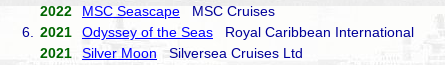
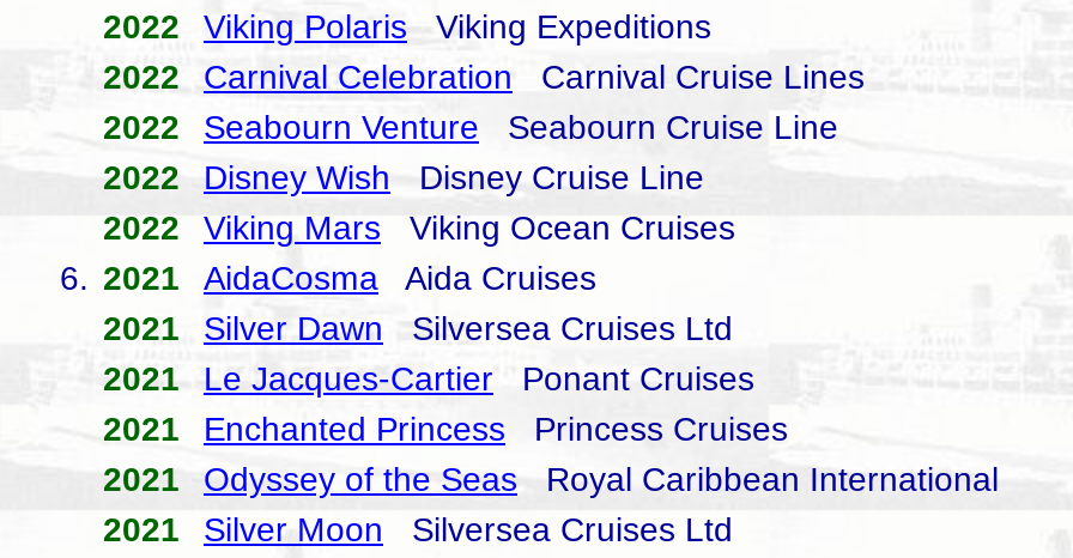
- MSC Seascape MSC Cruises
+ Viking Polaris Viking Expeditions
+ 2022
+ Carnival Celebration Carnival Cruise Lines
+ 2022
+ Seabourn Venture Seabourn Cruise Line
+ 2022
+ Disney Wish Disney Cruise Line
+ 2022
+ Viking Mars Viking Ocean Cruises

+ AidaCosma Aida Cruises
+ 2021
+ Silver Dawn Silversea Cruises Ltd
+ 2021
+ Le Jacques-Cartier Ponant Cruises
+ 2021
+ Enchanted Princess Princess Cruises
+ 2021
